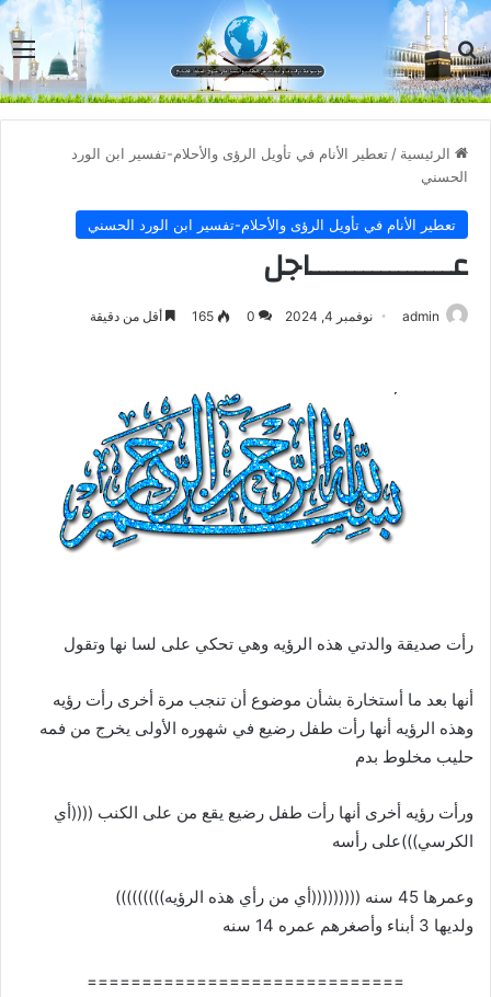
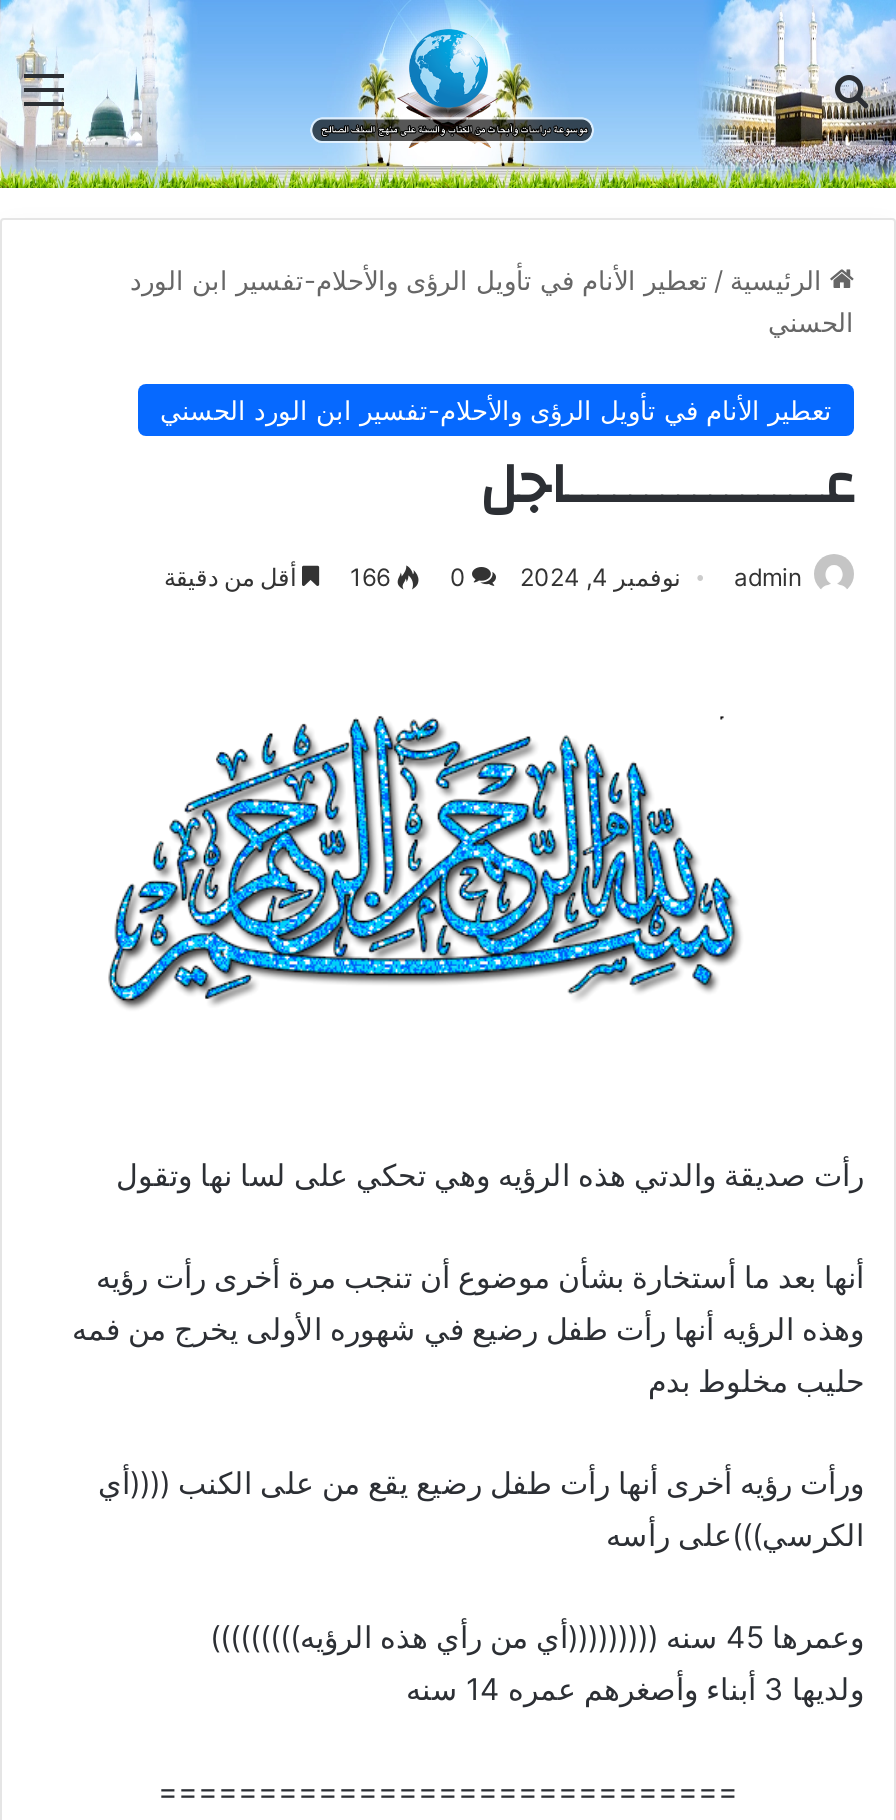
- 165
+ 166
